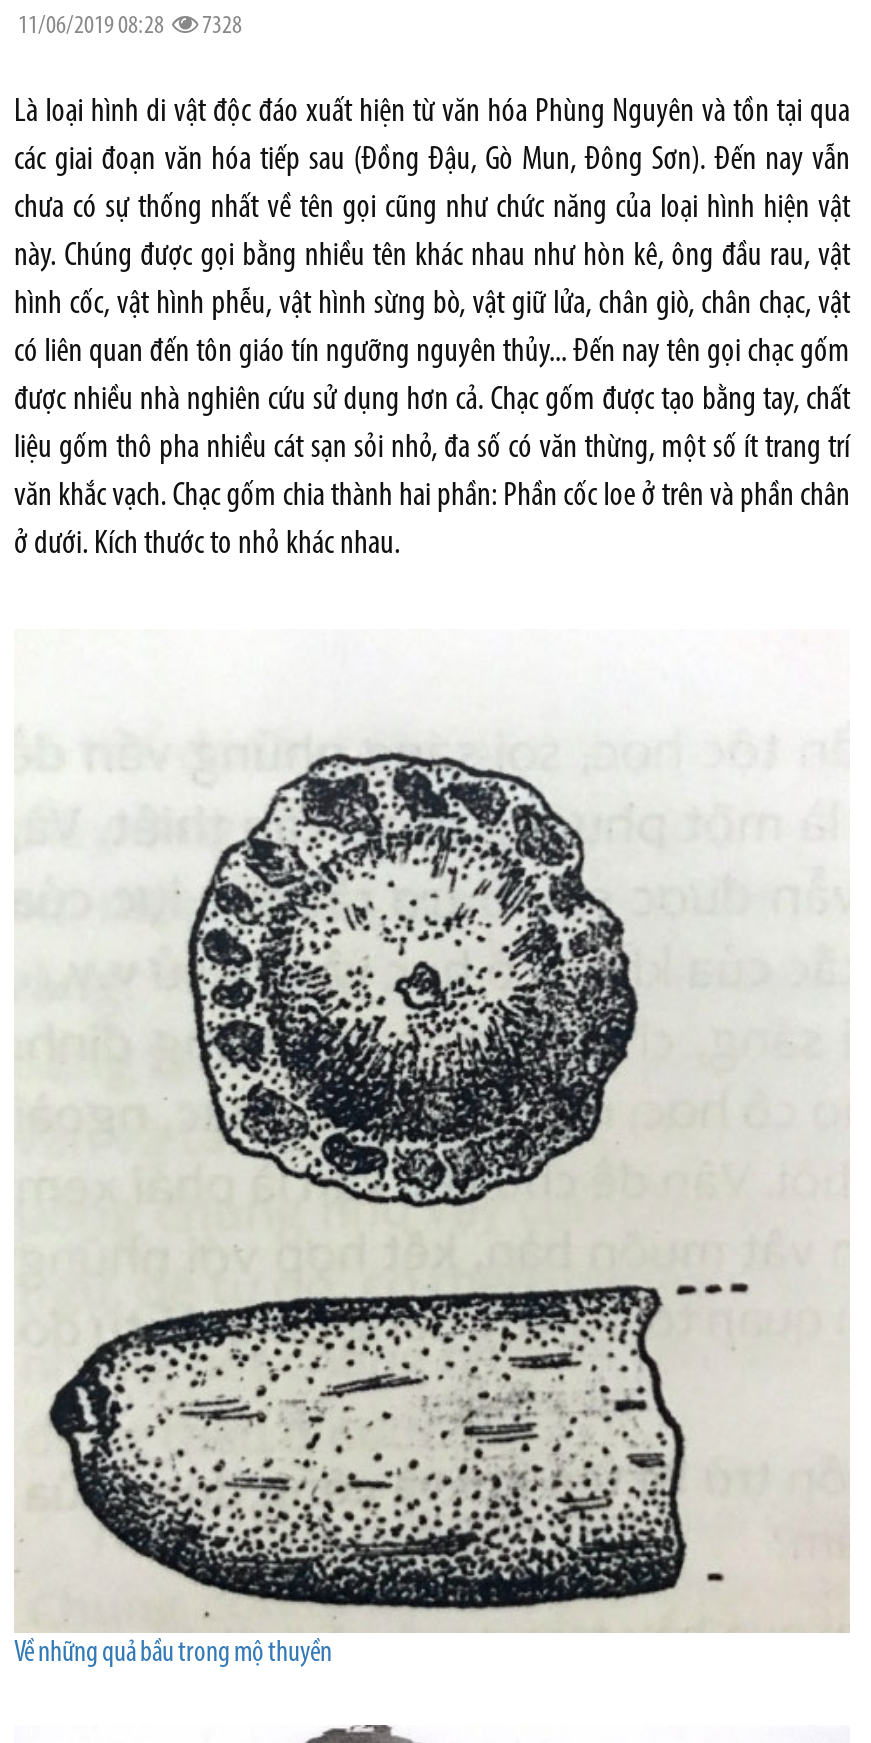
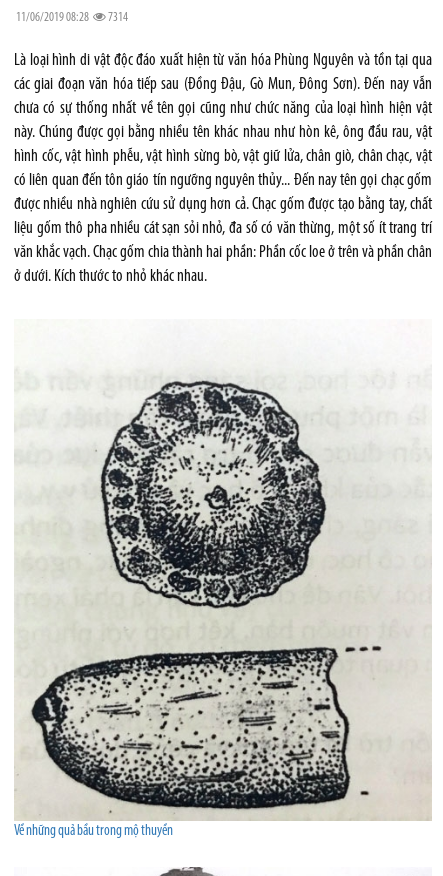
- 11/06/2019 08:28 7328
+ 11/06/2019 08:28 7314
